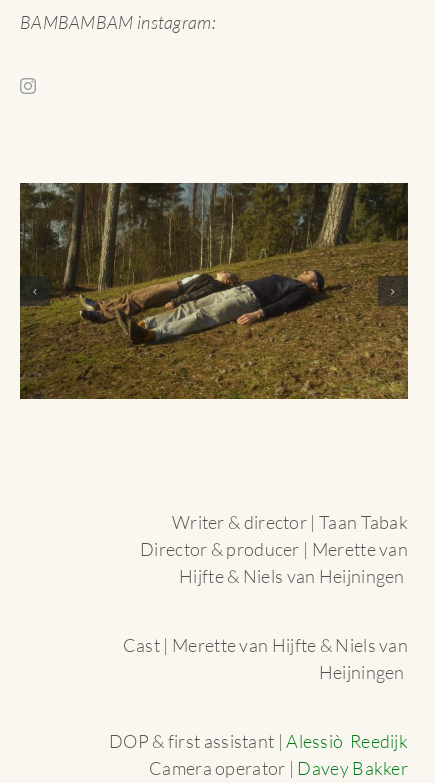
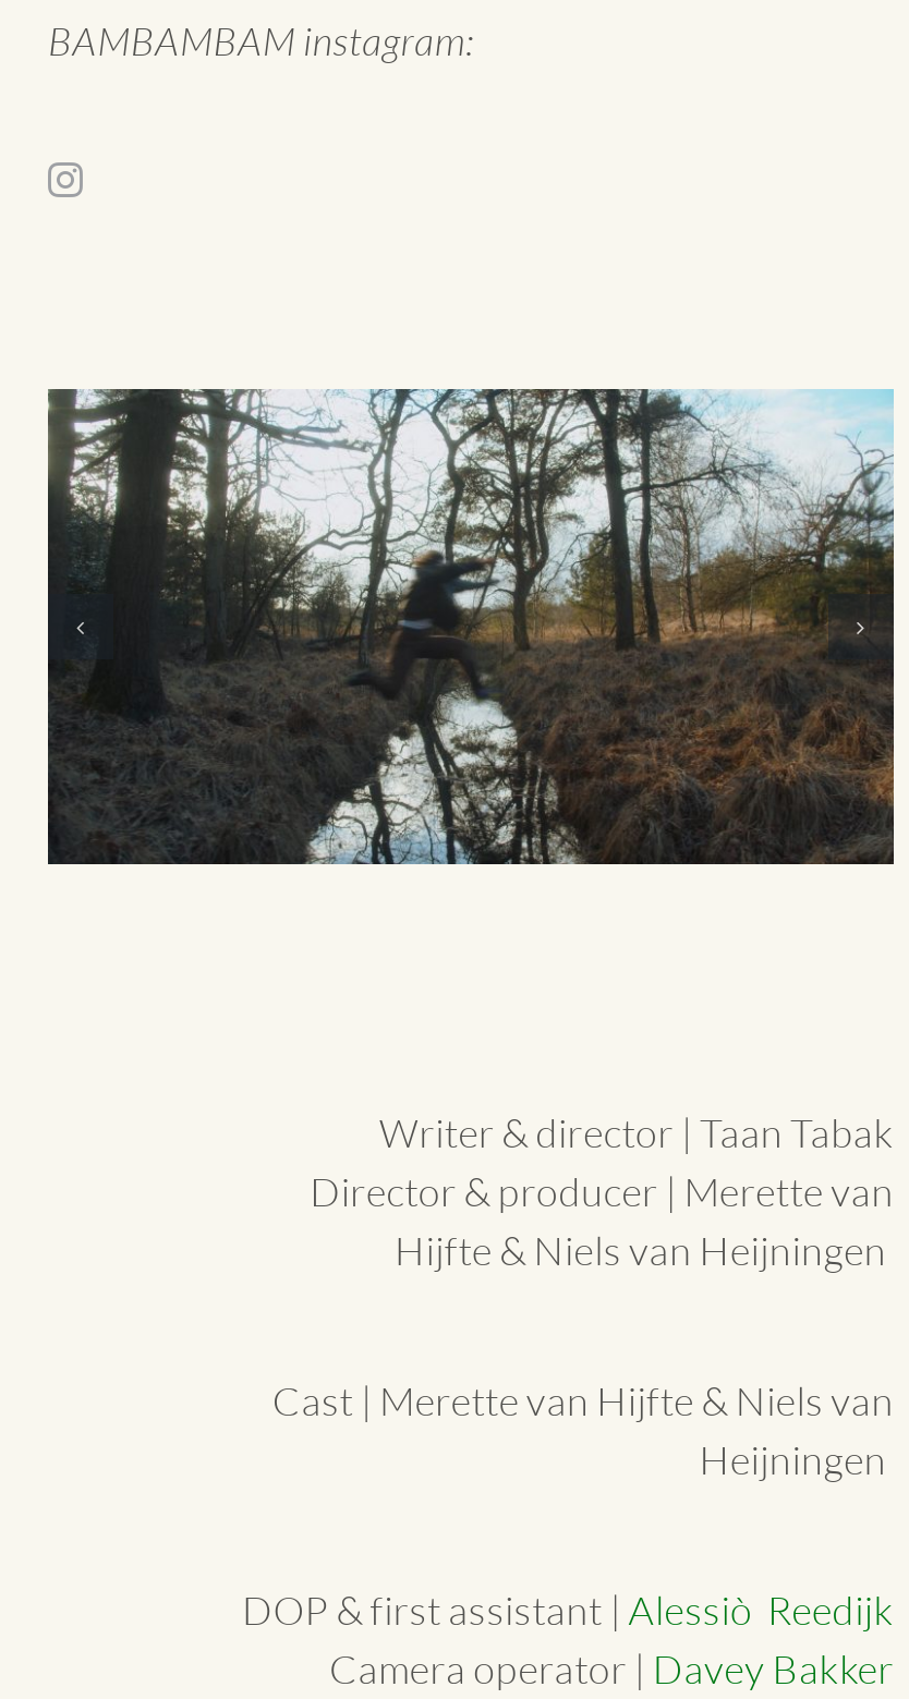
- [image]
+ [image]
